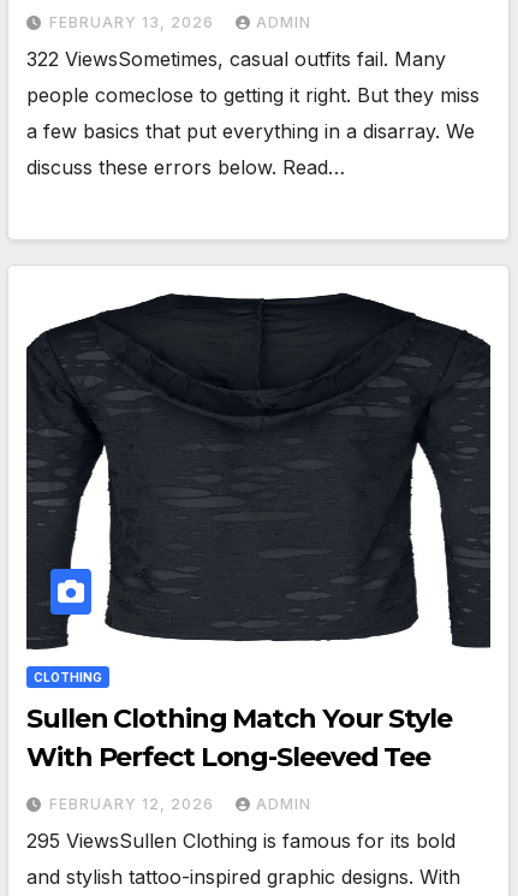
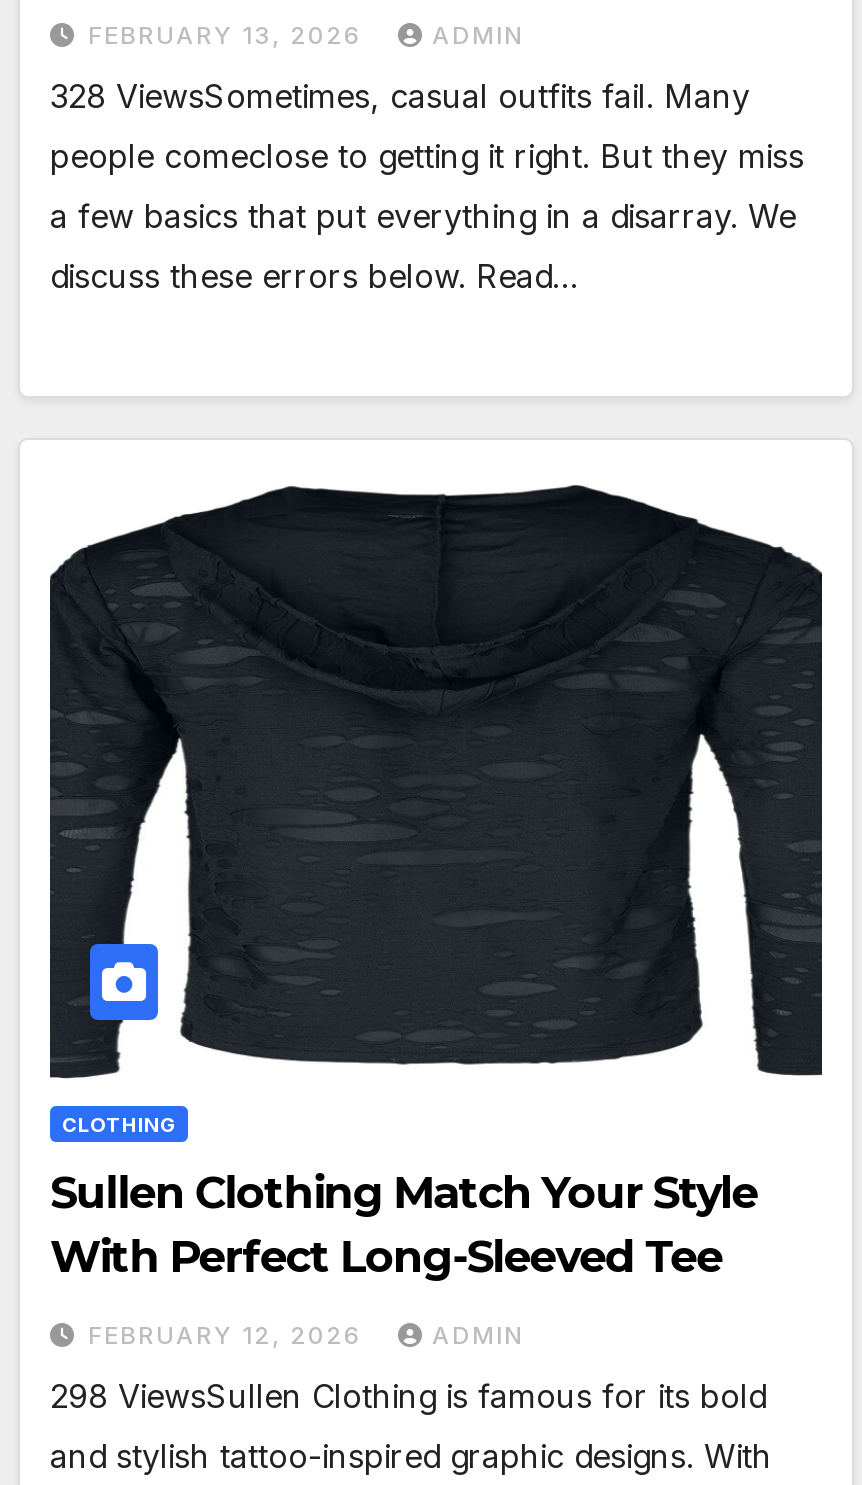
- 322 ViewsSometimes, casual outfits fail. Many
+ 328 ViewsSometimes, casual outfits fail. Many

- 295 ViewsSullen Clothing is famous for its bold
+ 298 ViewsSullen Clothing is famous for its bold
